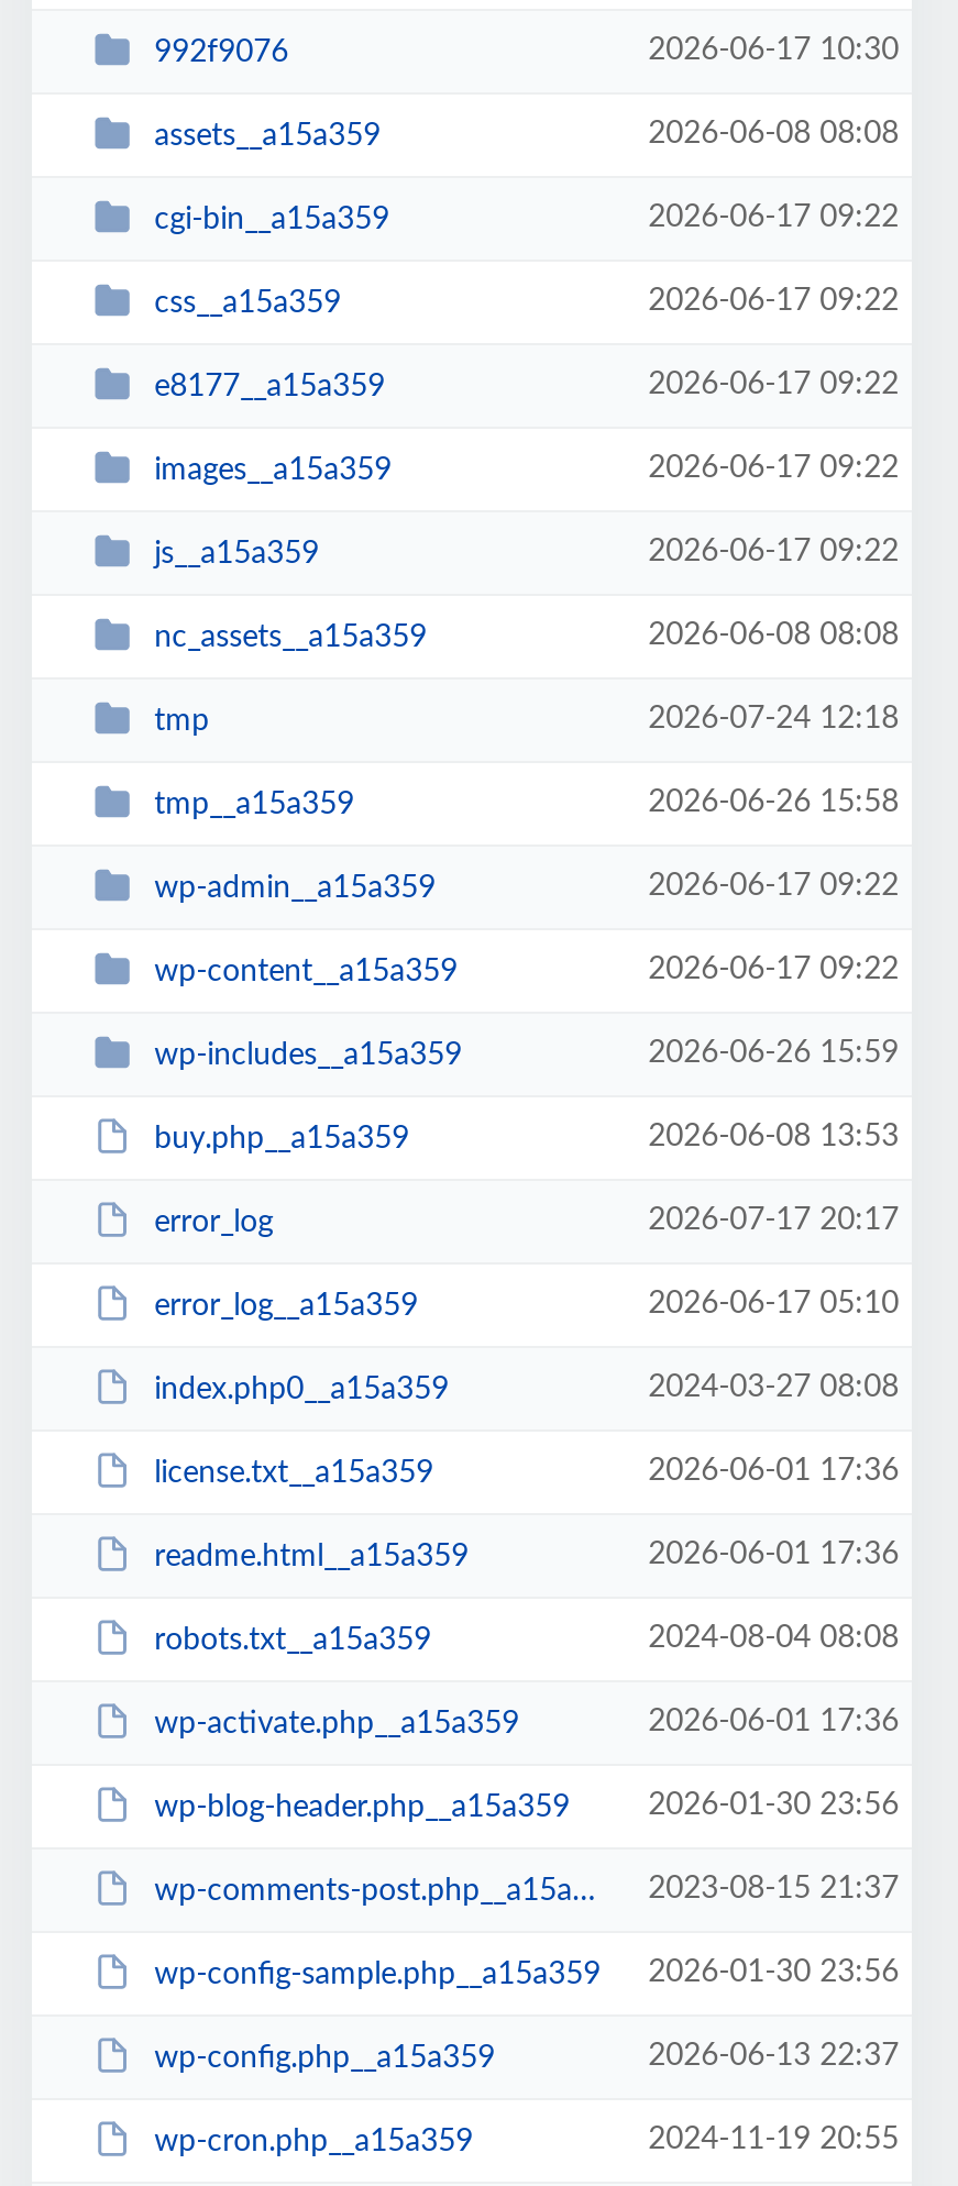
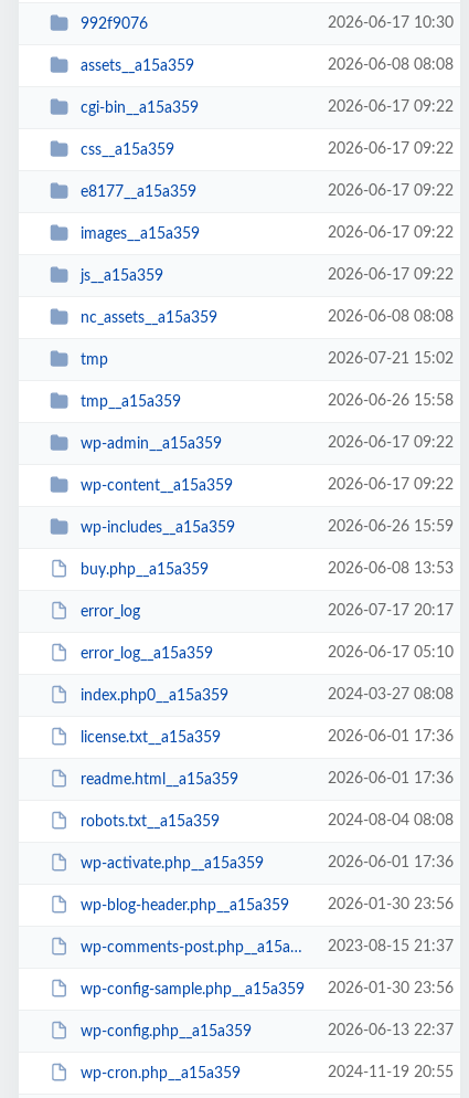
- 2026-07-24 12:18
+ 2026-07-21 15:02
